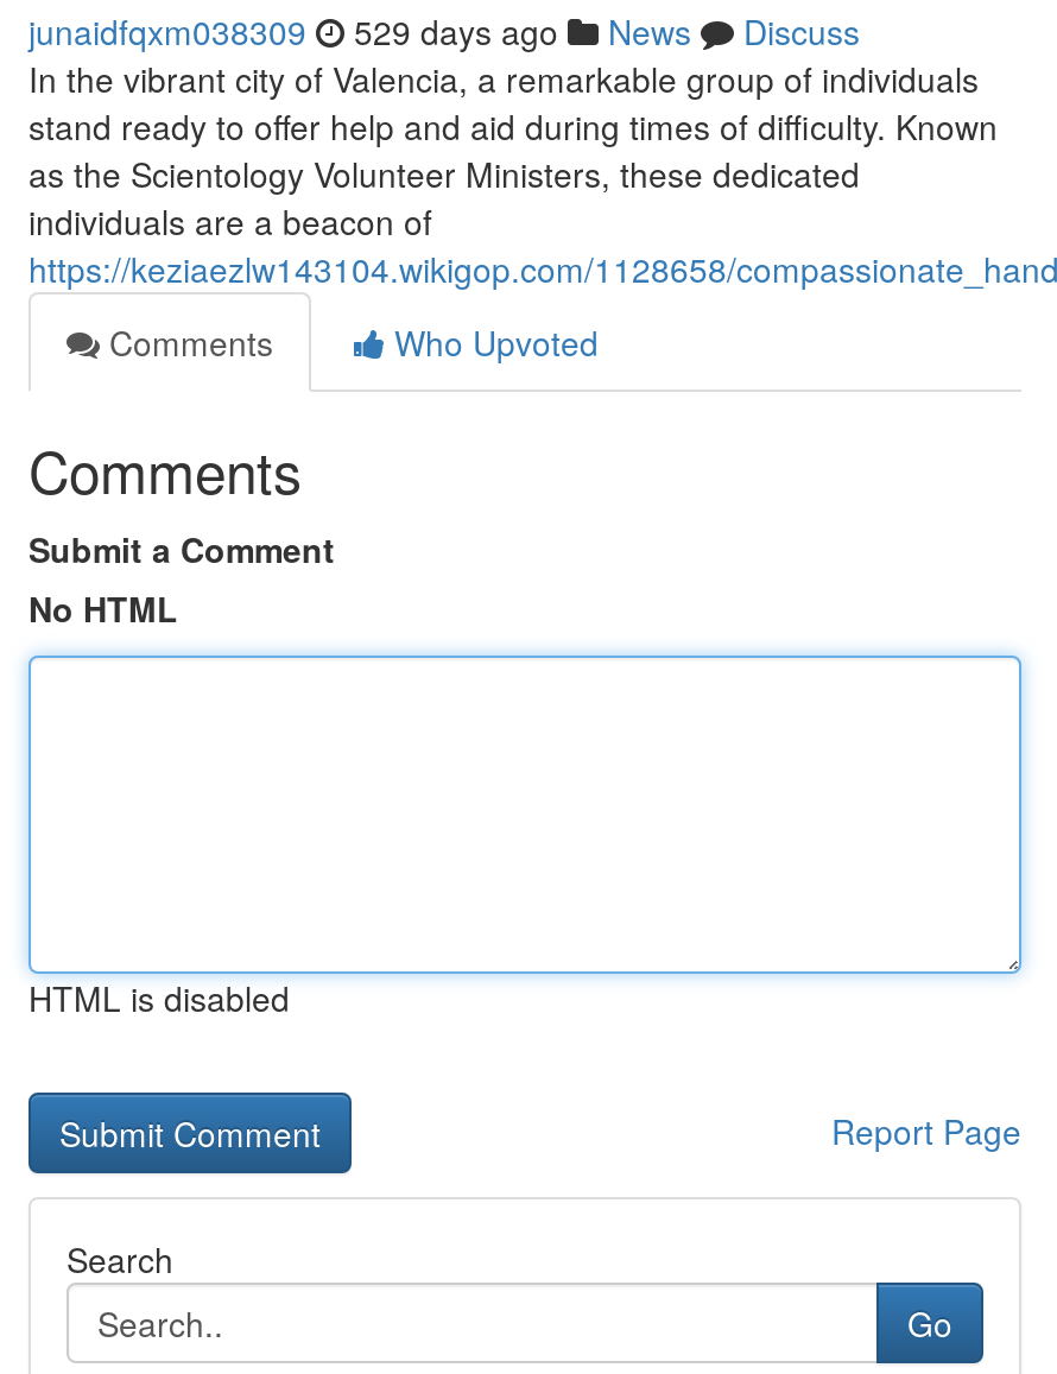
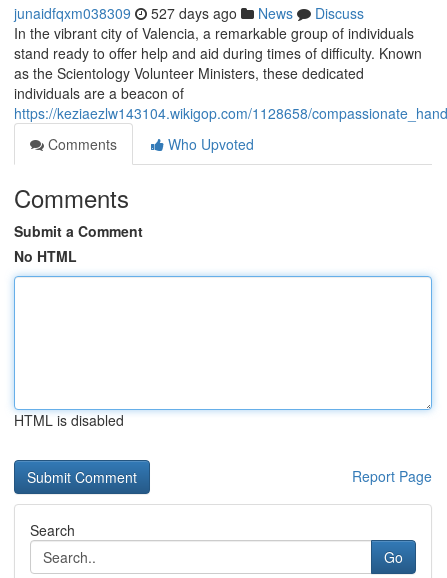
- junaidfqxm038309 529 days ago News Discuss
+ junaidfqxm038309 527 days ago News Discuss
